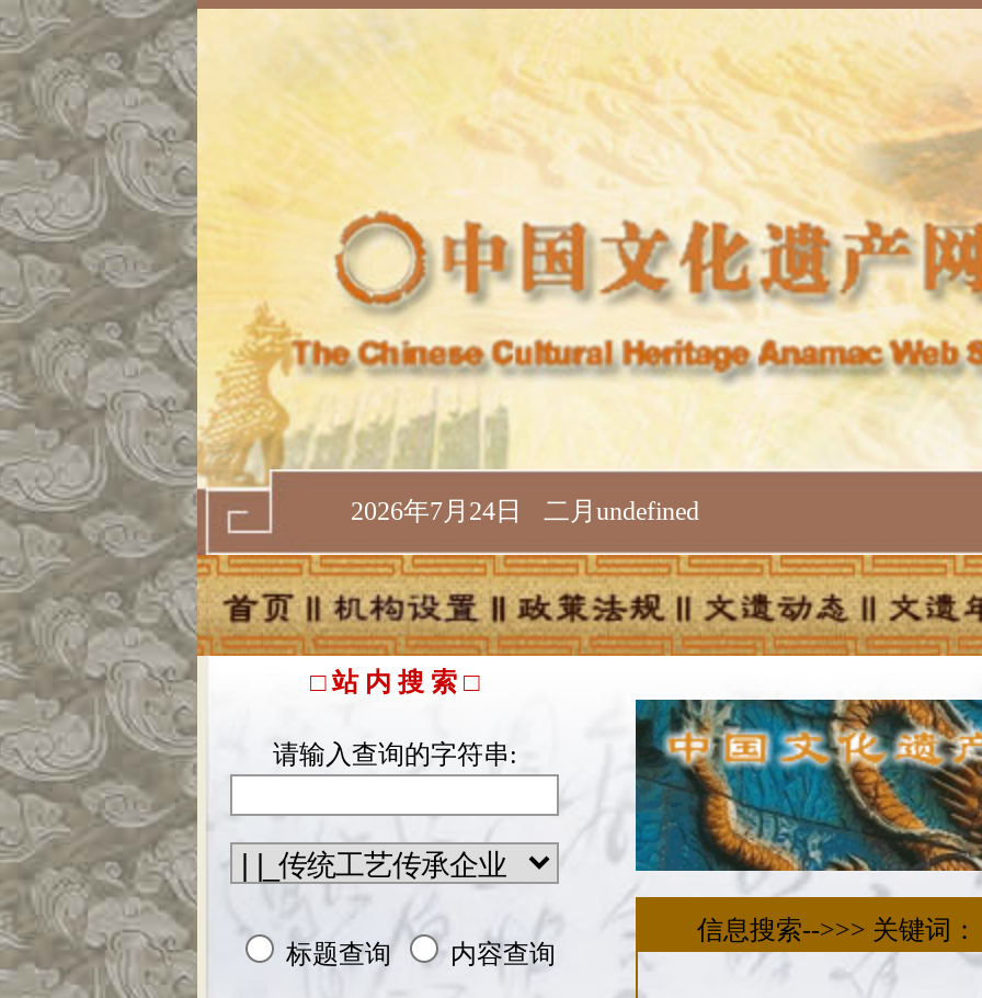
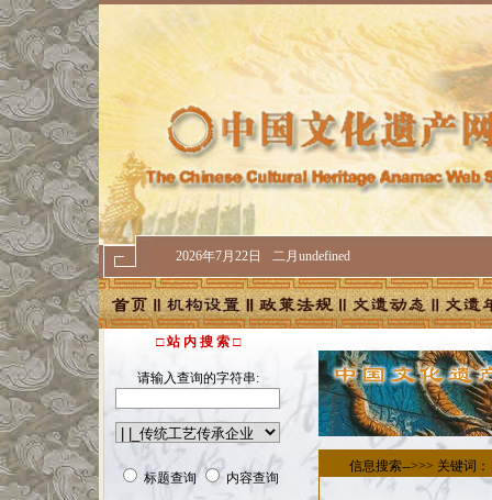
- 2026年7月24日 二月undefined
+ 2026年7月22日 二月undefined
